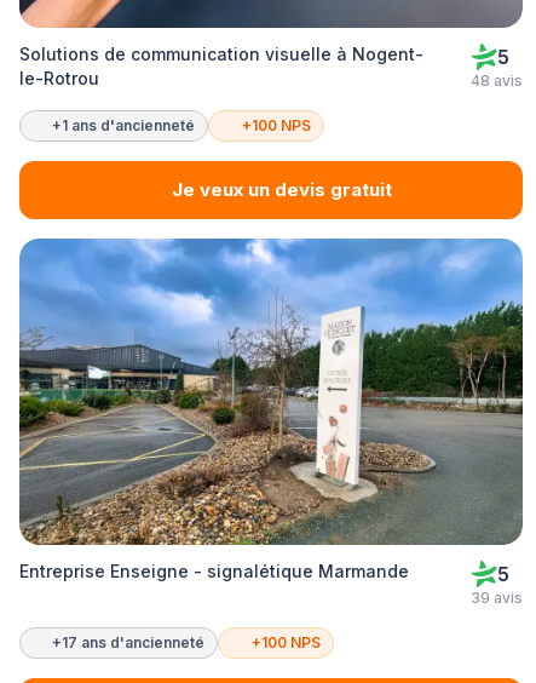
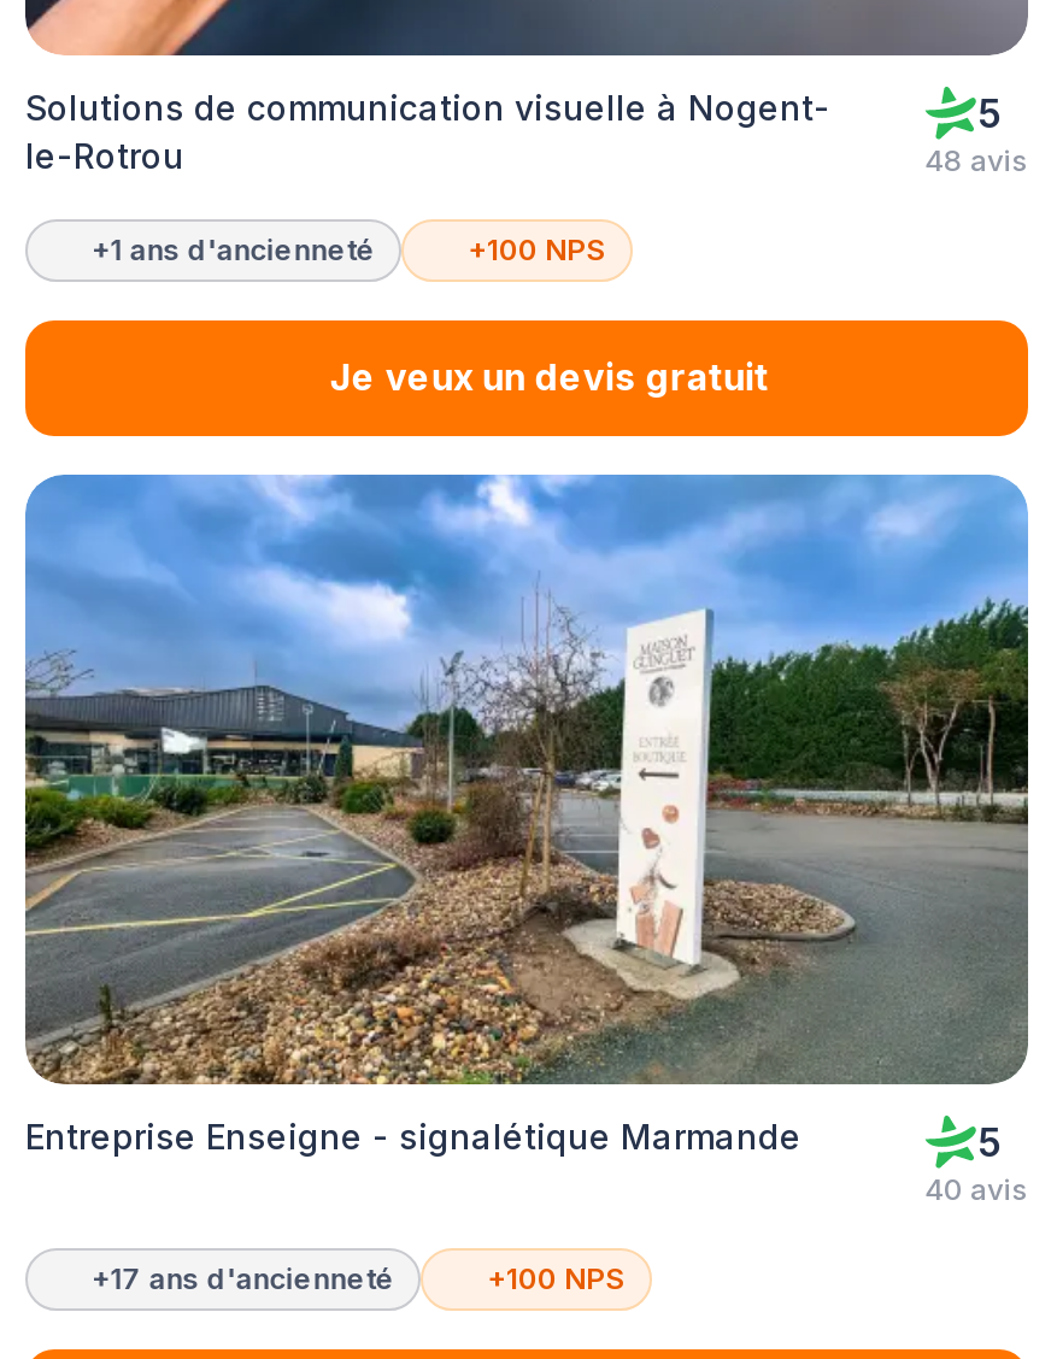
- 39 avis
+ 40 avis
